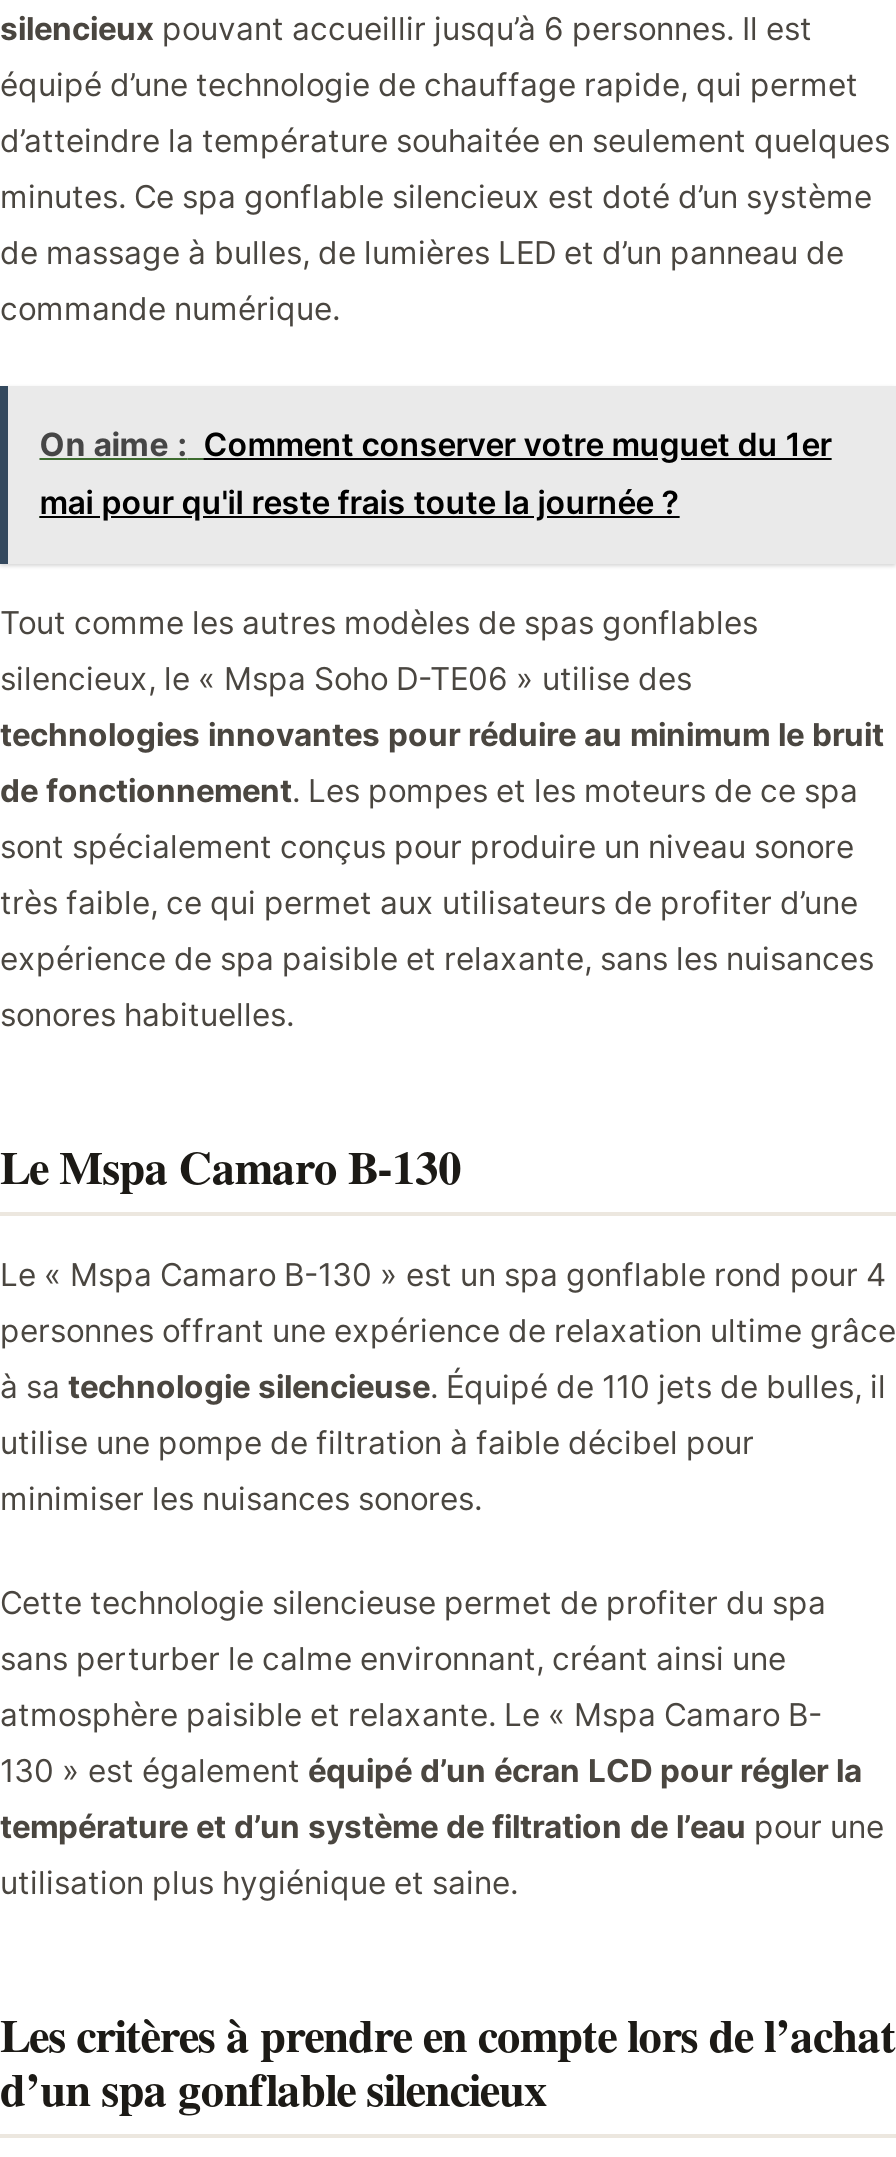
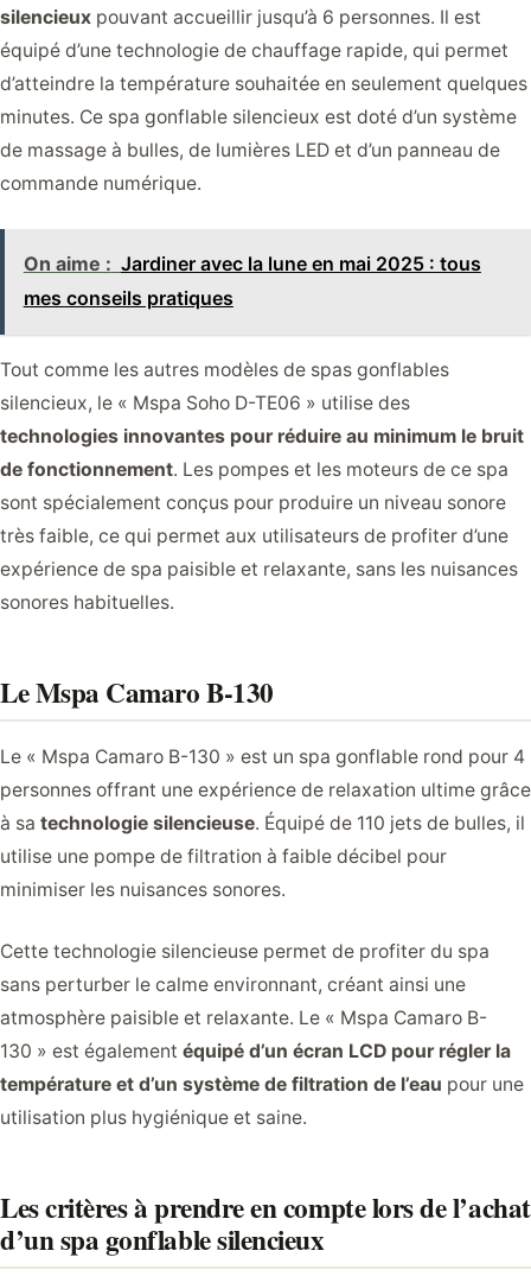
- On aime : Comment conserver votre muguet du 1er
- mai pour qu'il reste frais toute la journée ?
+ On aime : Jardiner avec la lune en mai 2025 : tous
+ mes conseils pratiques
